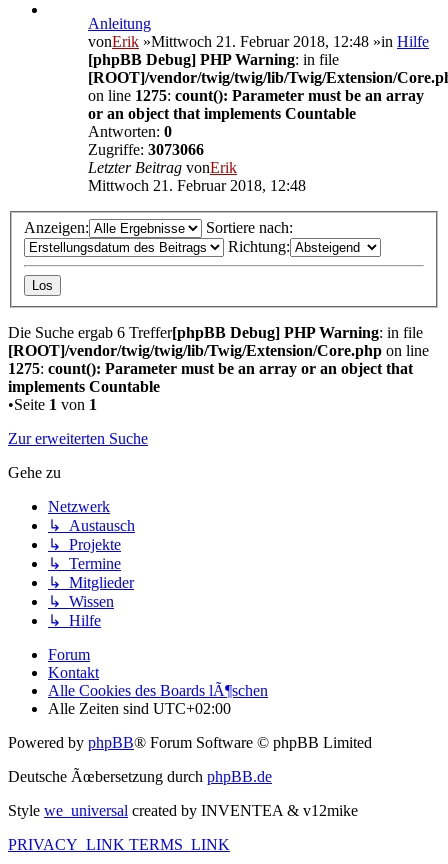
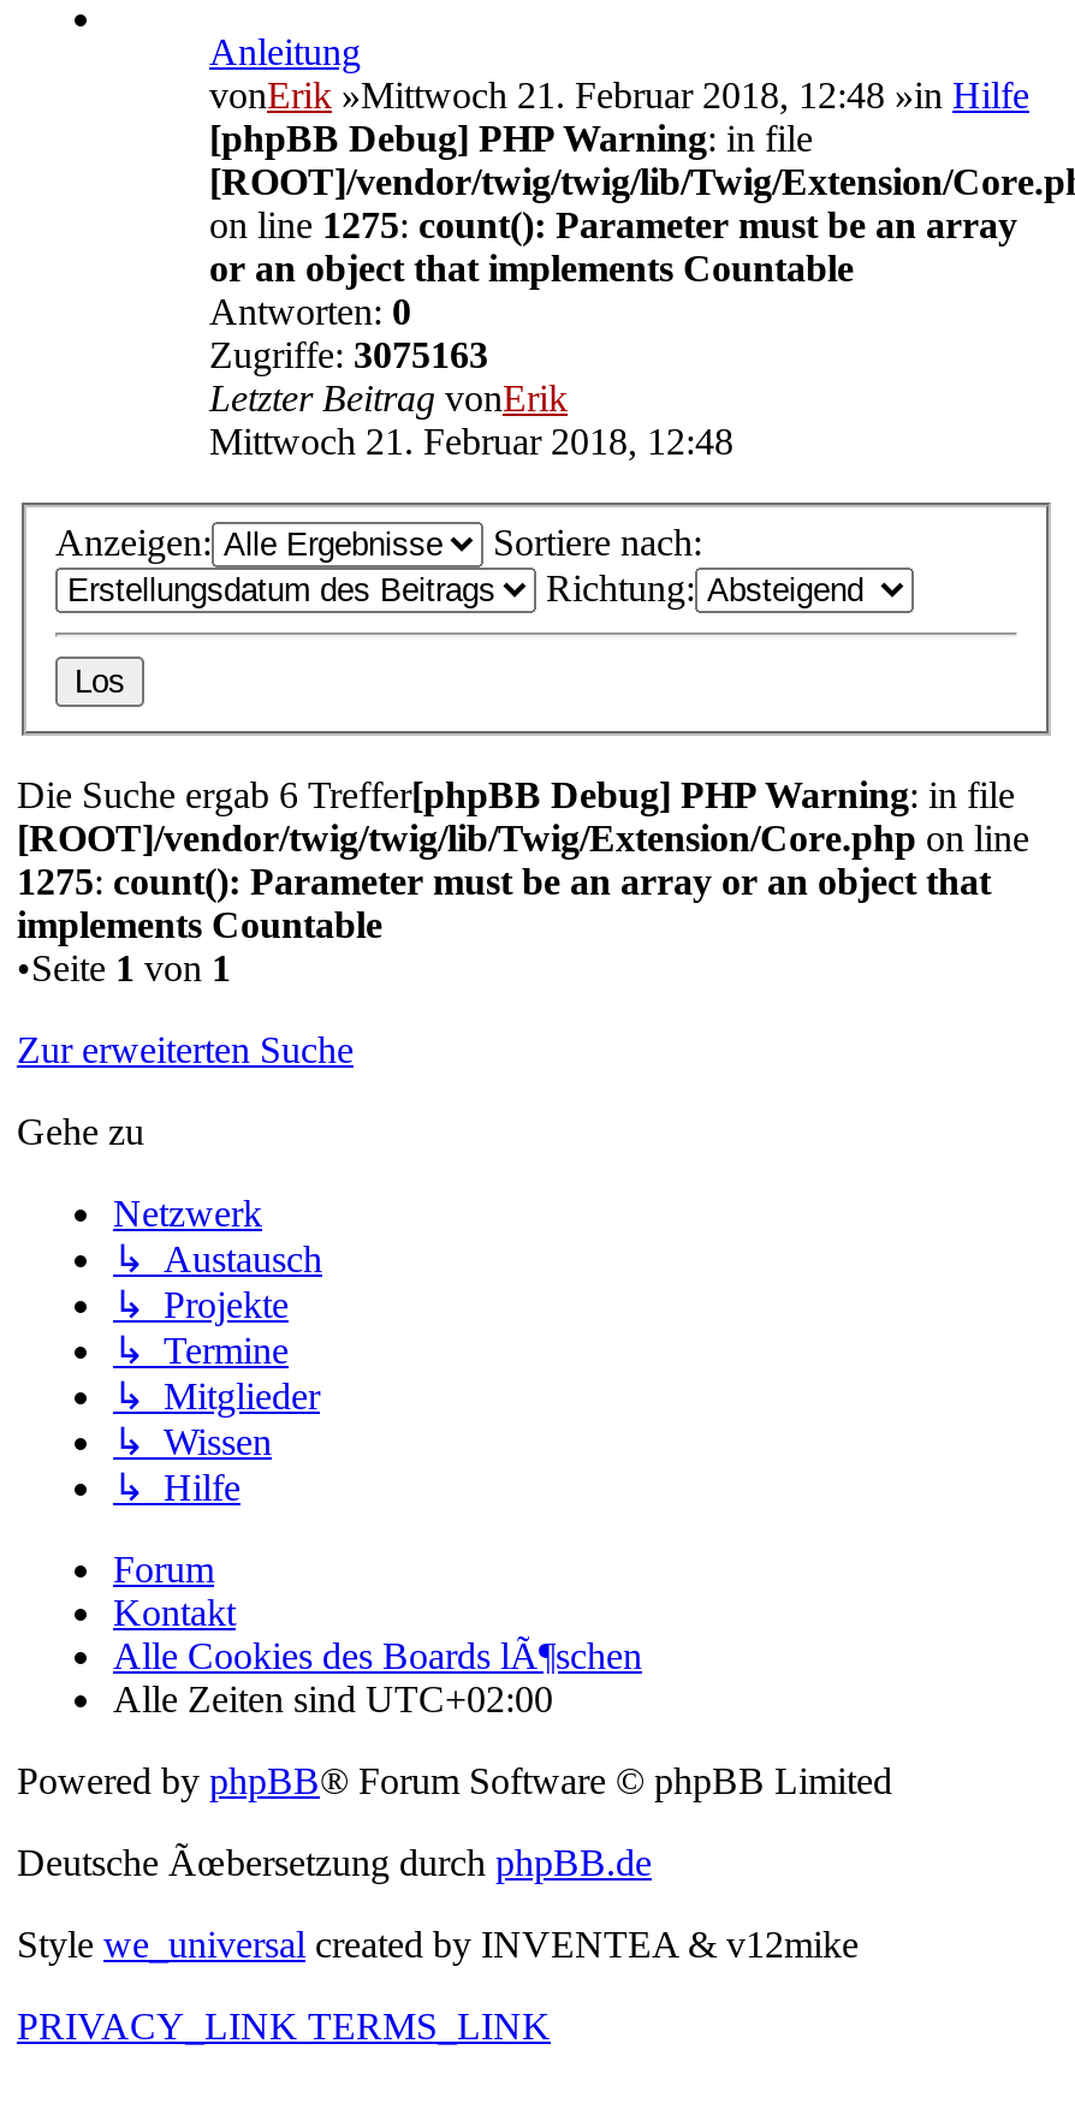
- Zugriffe: 3073066
+ Zugriffe: 3075163
